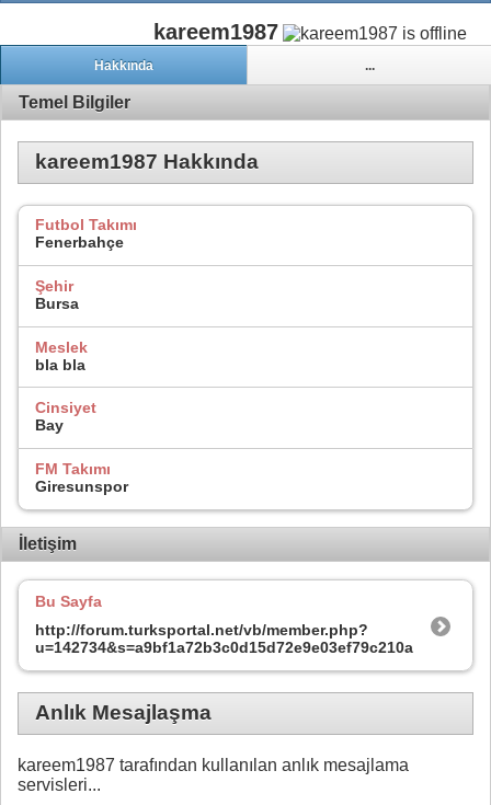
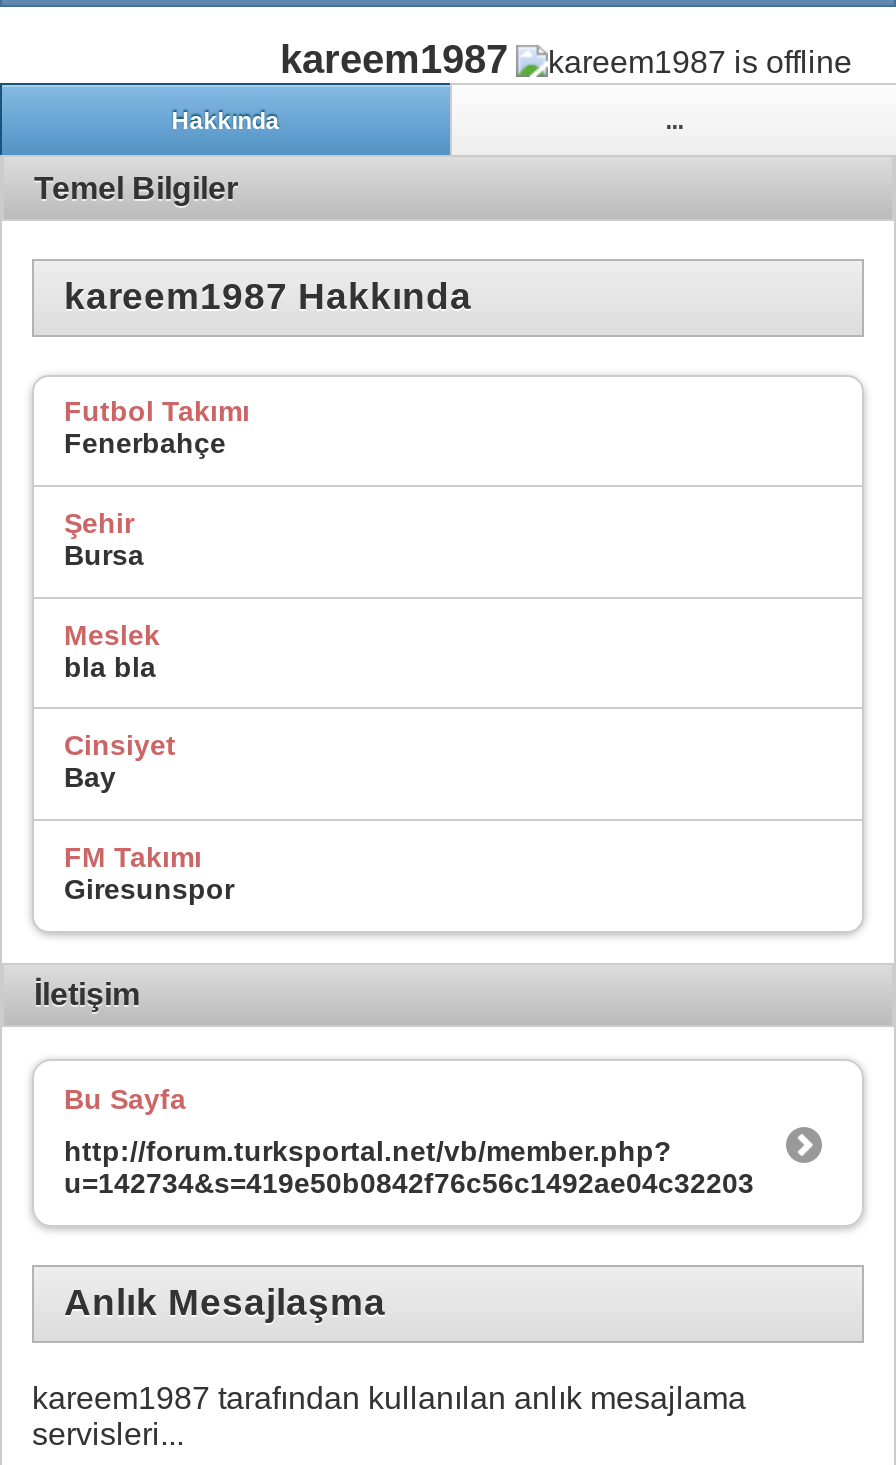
- u=142734&s=a9bf1a72b3c0d15d72e9e03ef79c210a
+ u=142734&s=419e50b0842f76c56c1492ae04c32203
